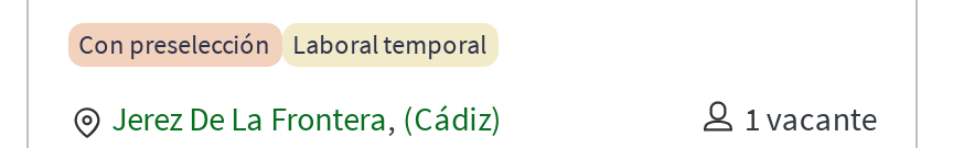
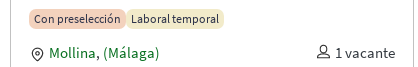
- Jerez De La Frontera, (Cádiz)
+ Mollina, (Málaga)
